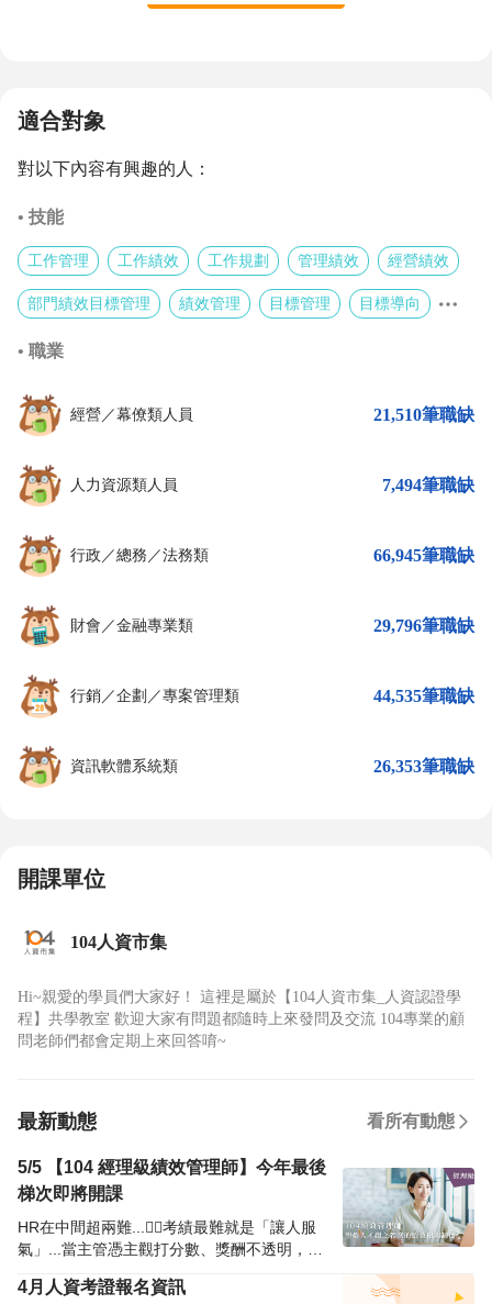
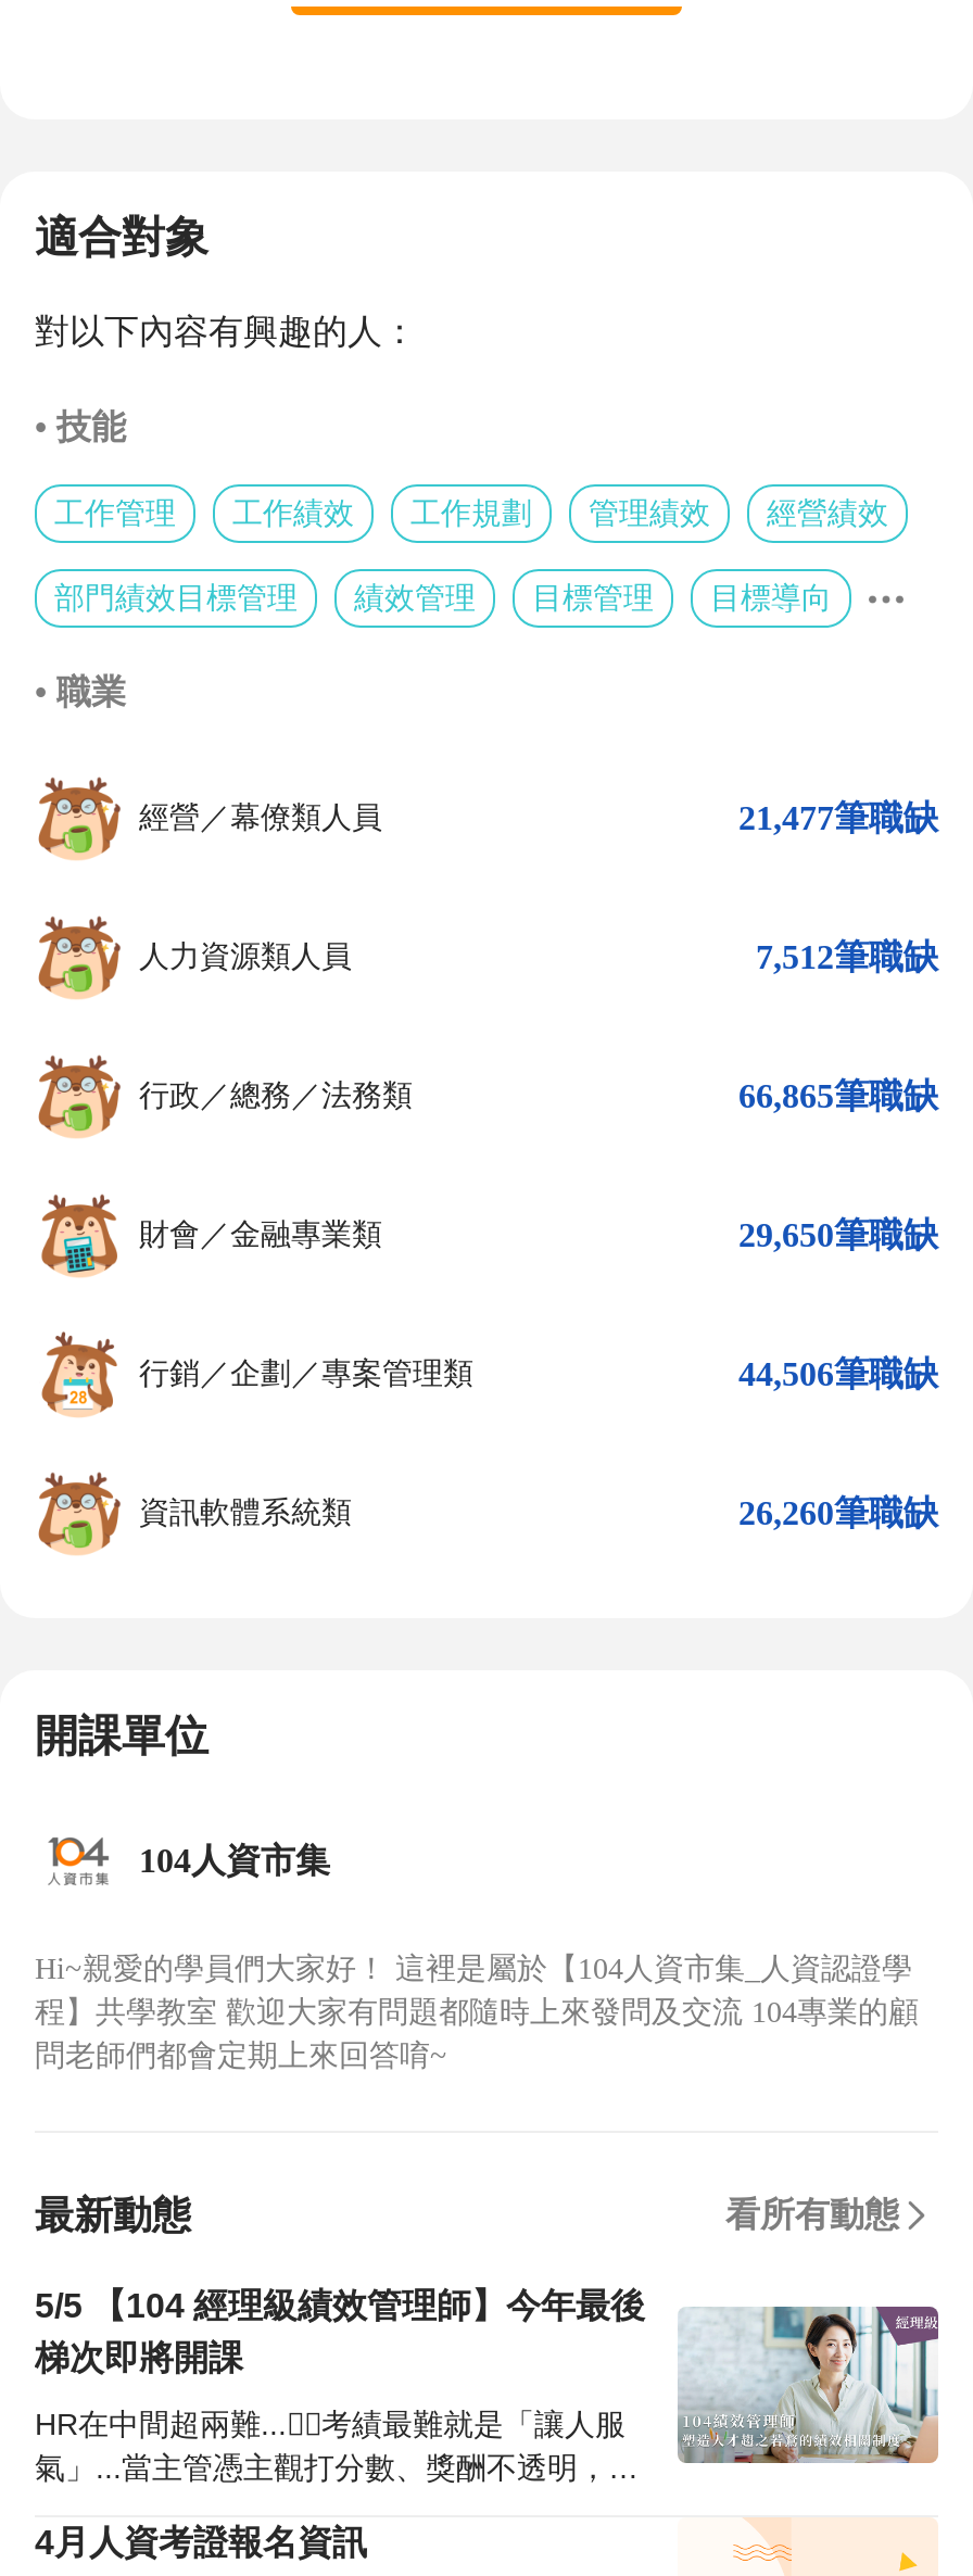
- 21,510筆職缺
+ 21,477筆職缺

- 7,494筆職缺
+ 7,512筆職缺

- 66,945筆職缺
+ 66,865筆職缺

- 29,796筆職缺
+ 29,650筆職缺

- 44,535筆職缺
+ 44,506筆職缺

- 26,353筆職缺
+ 26,260筆職缺
